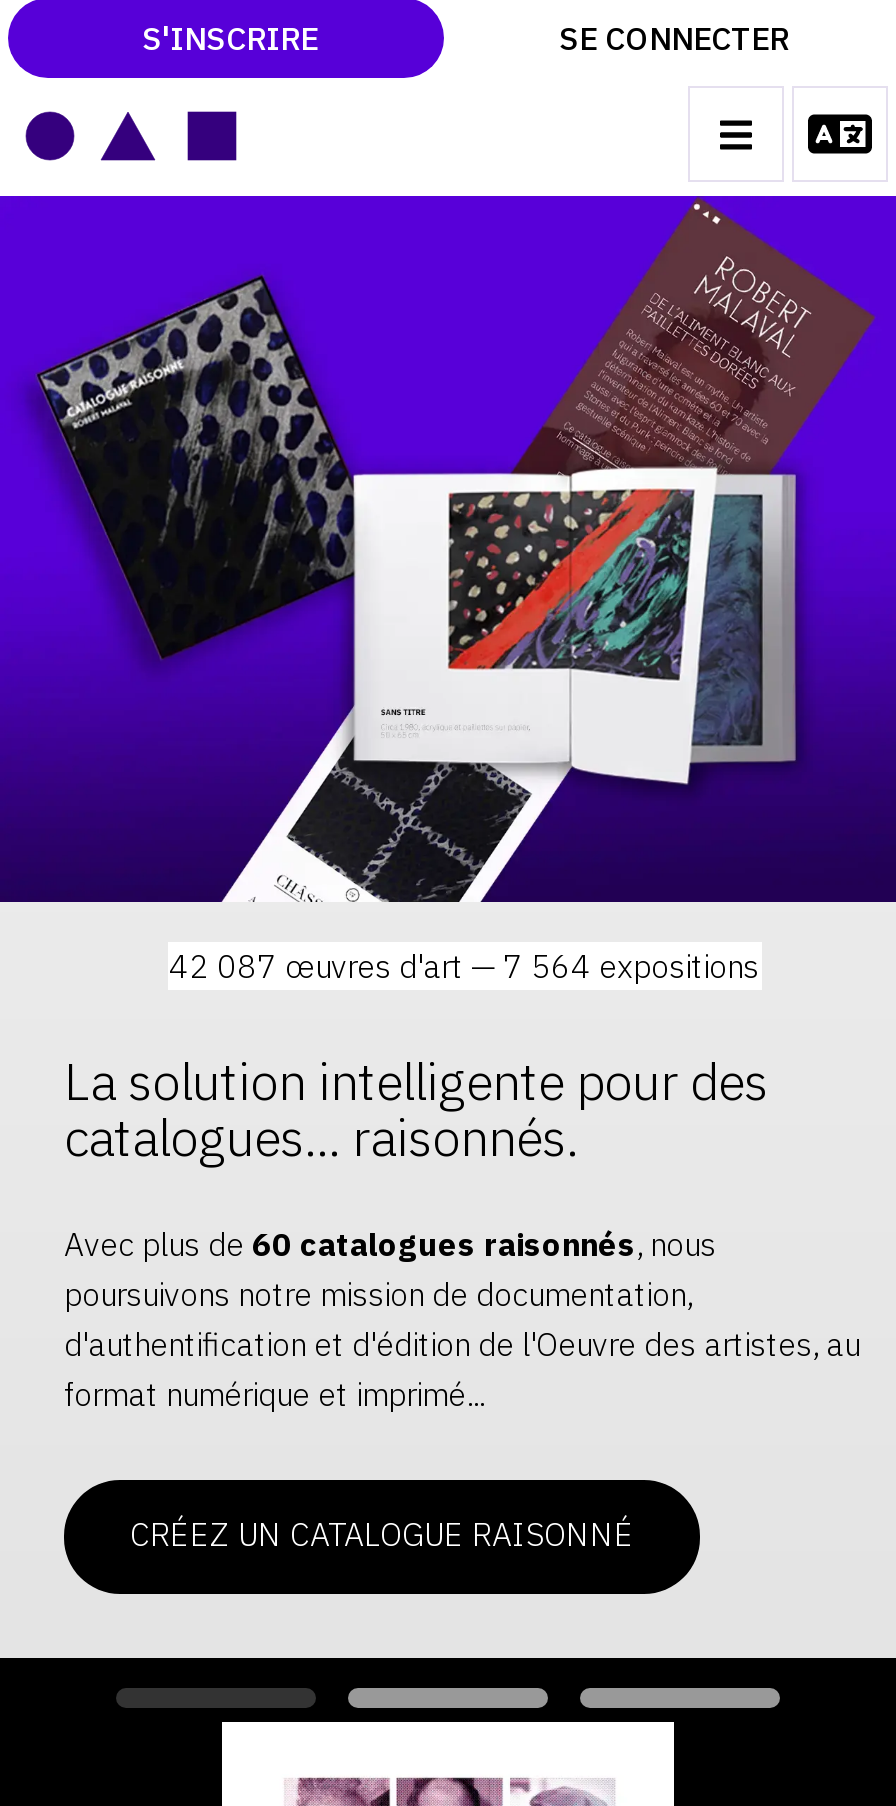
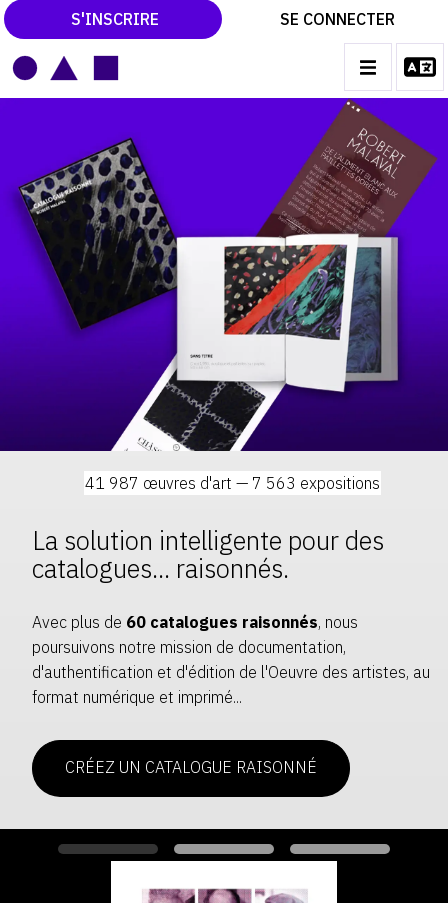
- 42 087 œuvres d'art — 7 564 expositions
+ 41 987 œuvres d'art — 7 563 expositions
